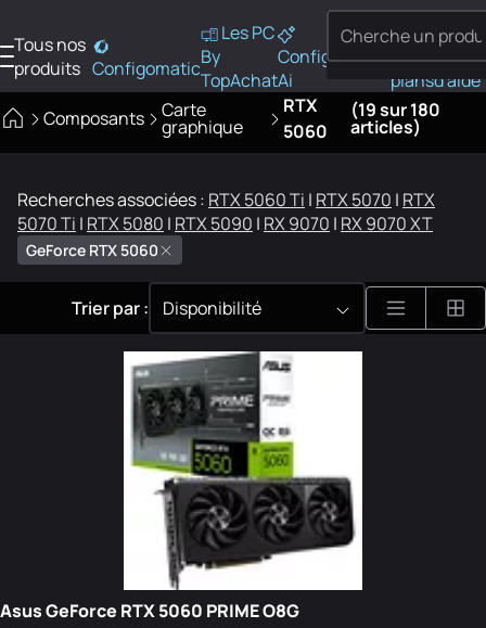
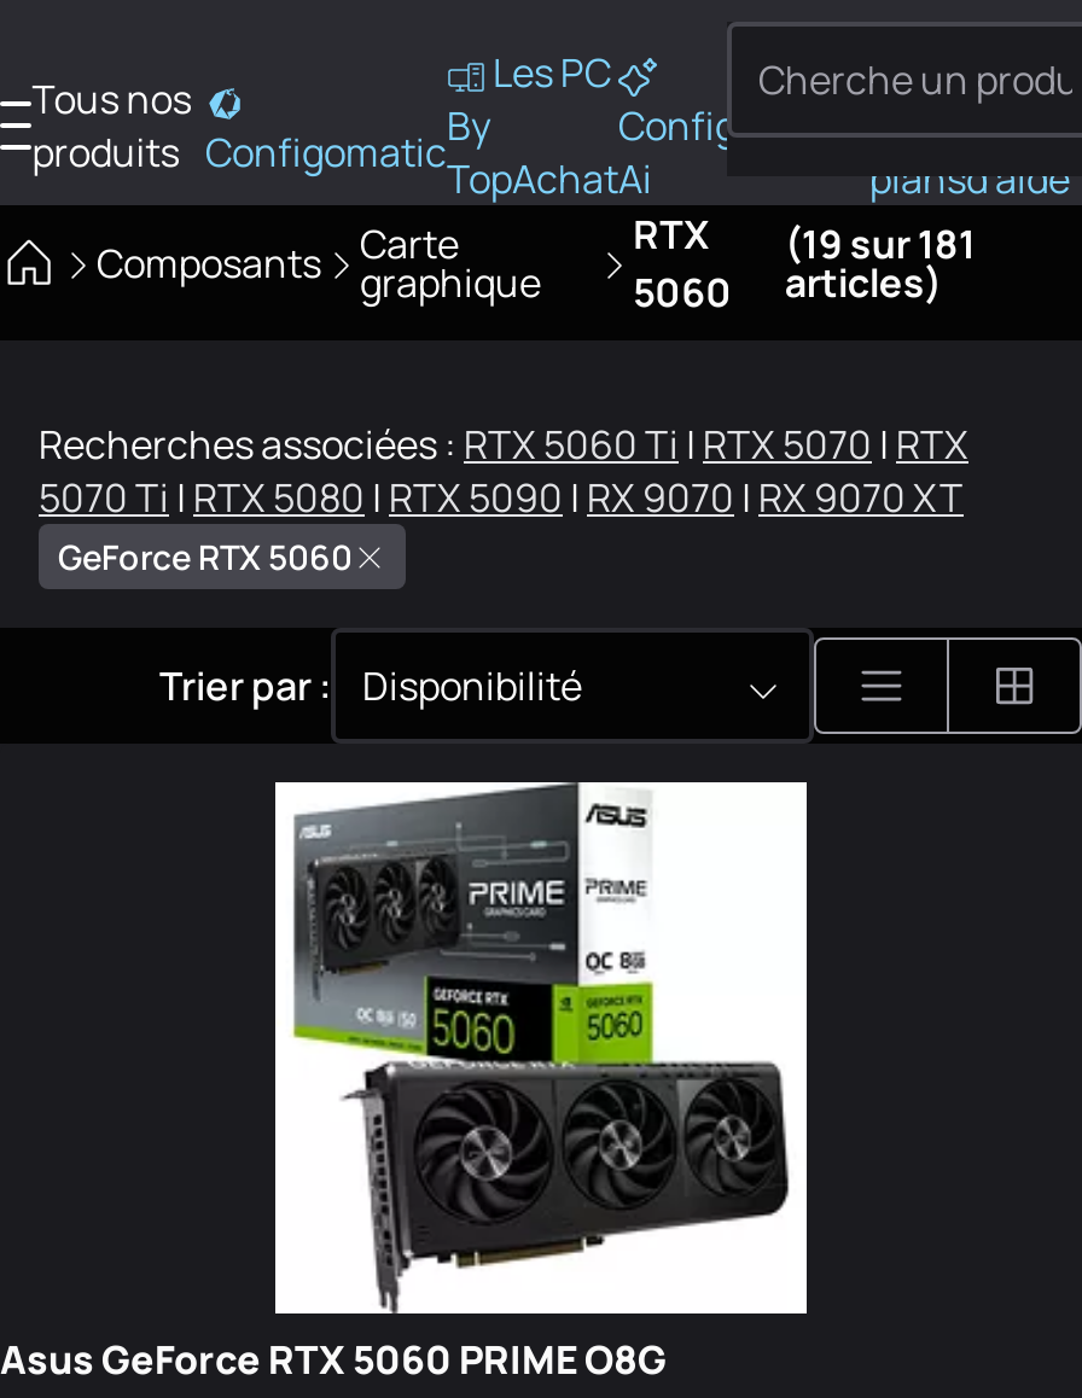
- RTX (19 sur 180
+ RTX (19 sur 181
